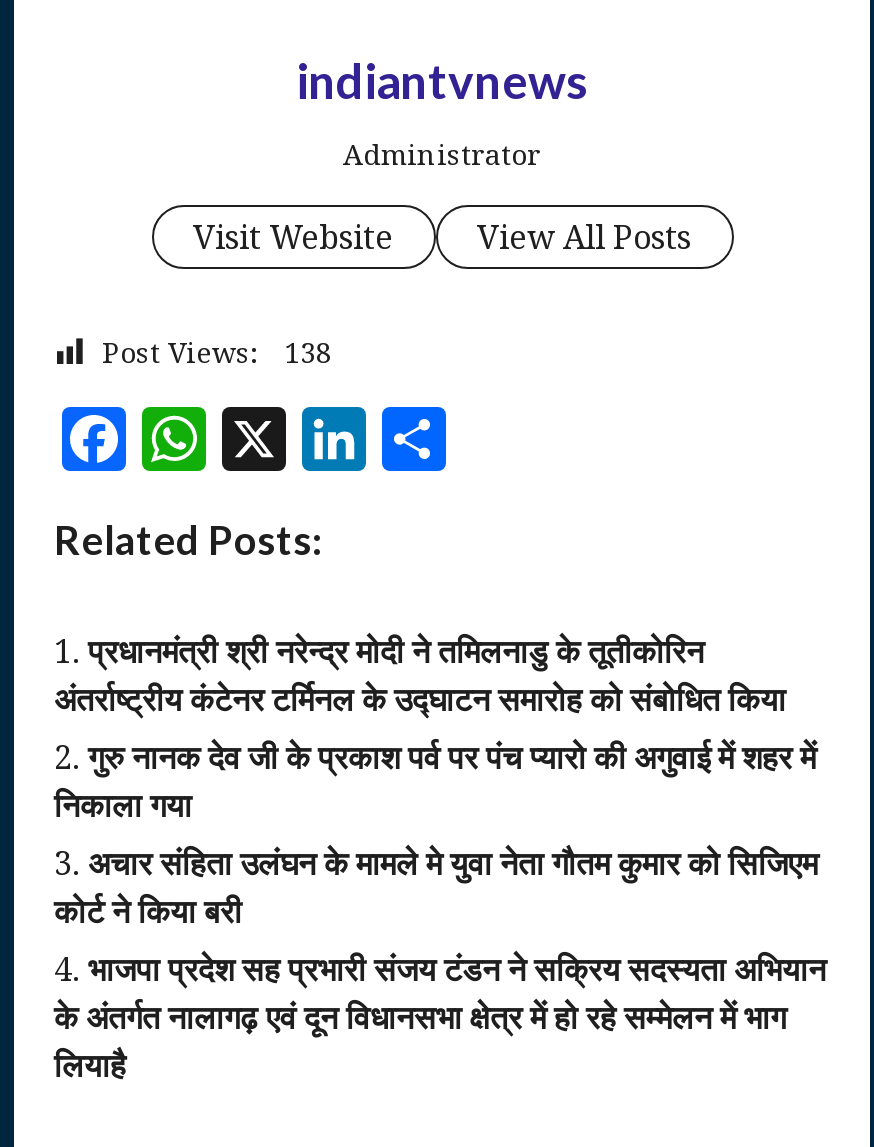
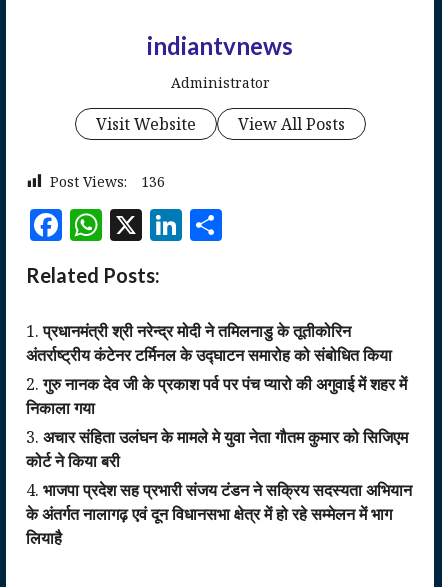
- Post Views: 138
+ Post Views: 136
